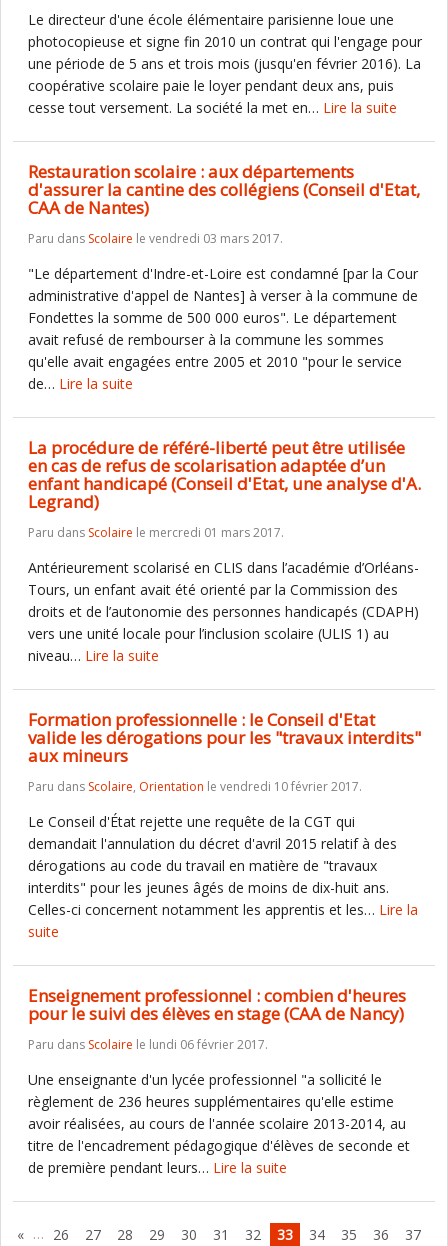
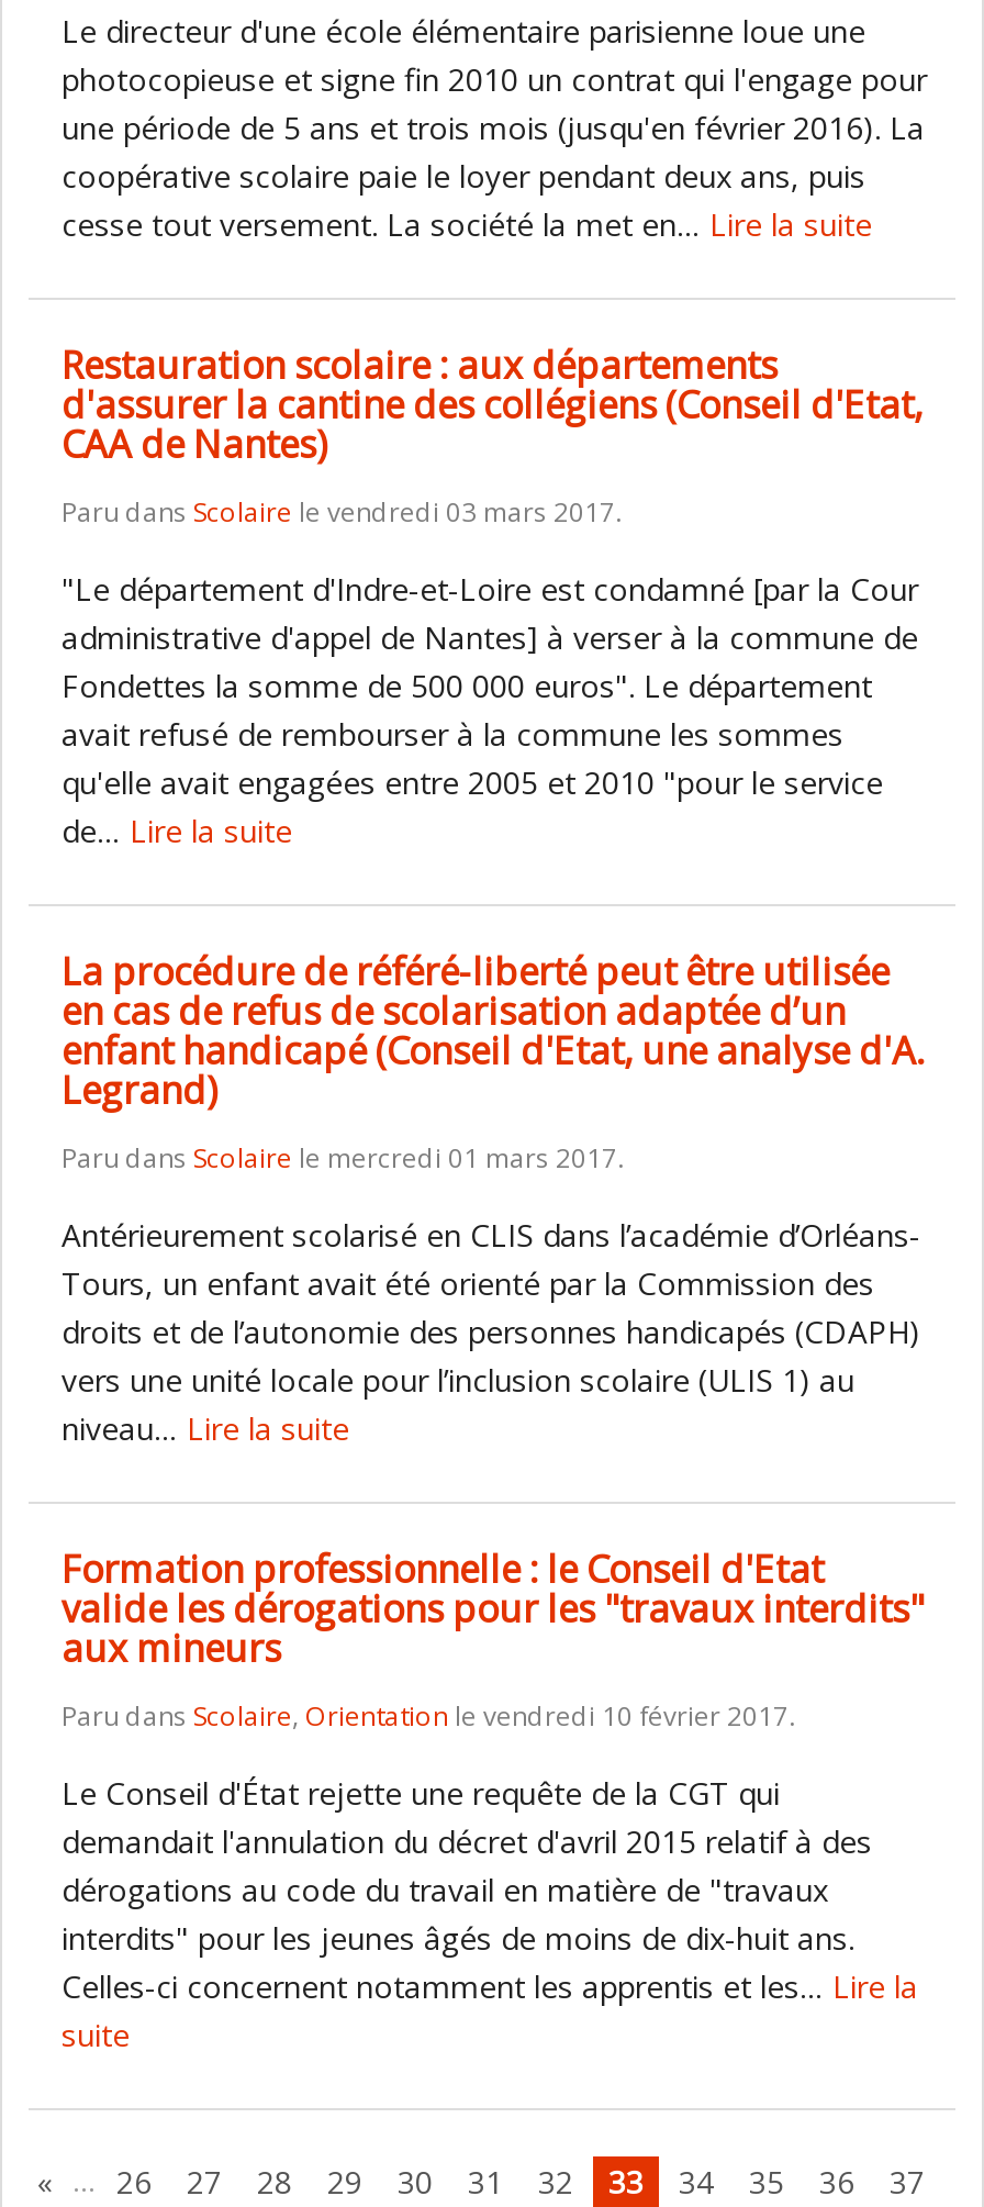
- Enseignement professionnel : combien d'heures
- pour le suivi des élèves en stage (CAA de Nancy)
- Paru dans Scolaire le lundi 06 février 2017.
- Une enseignante d'un lycée professionnel "a sollicité le
- règlement de 236 heures supplémentaires qu'elle estime
- avoir réalisées, au cours de l'année scolaire 2013-2014, au
- titre de l'encadrement pédagogique d'élèves de seconde et
- de première pendant leurs… Lire la suite
